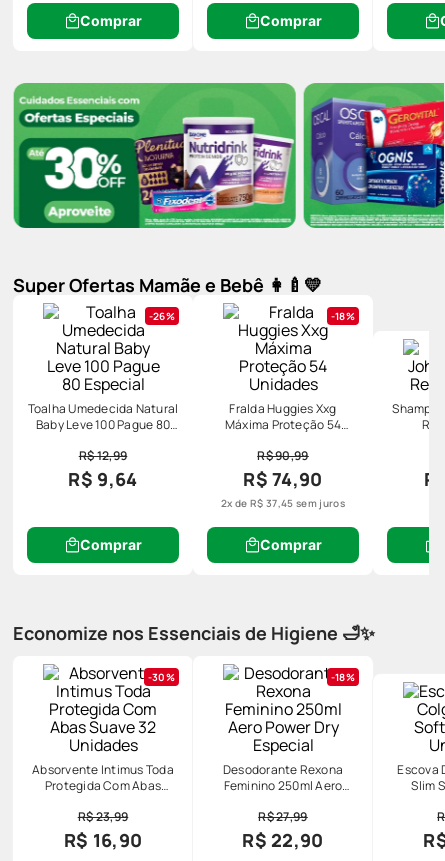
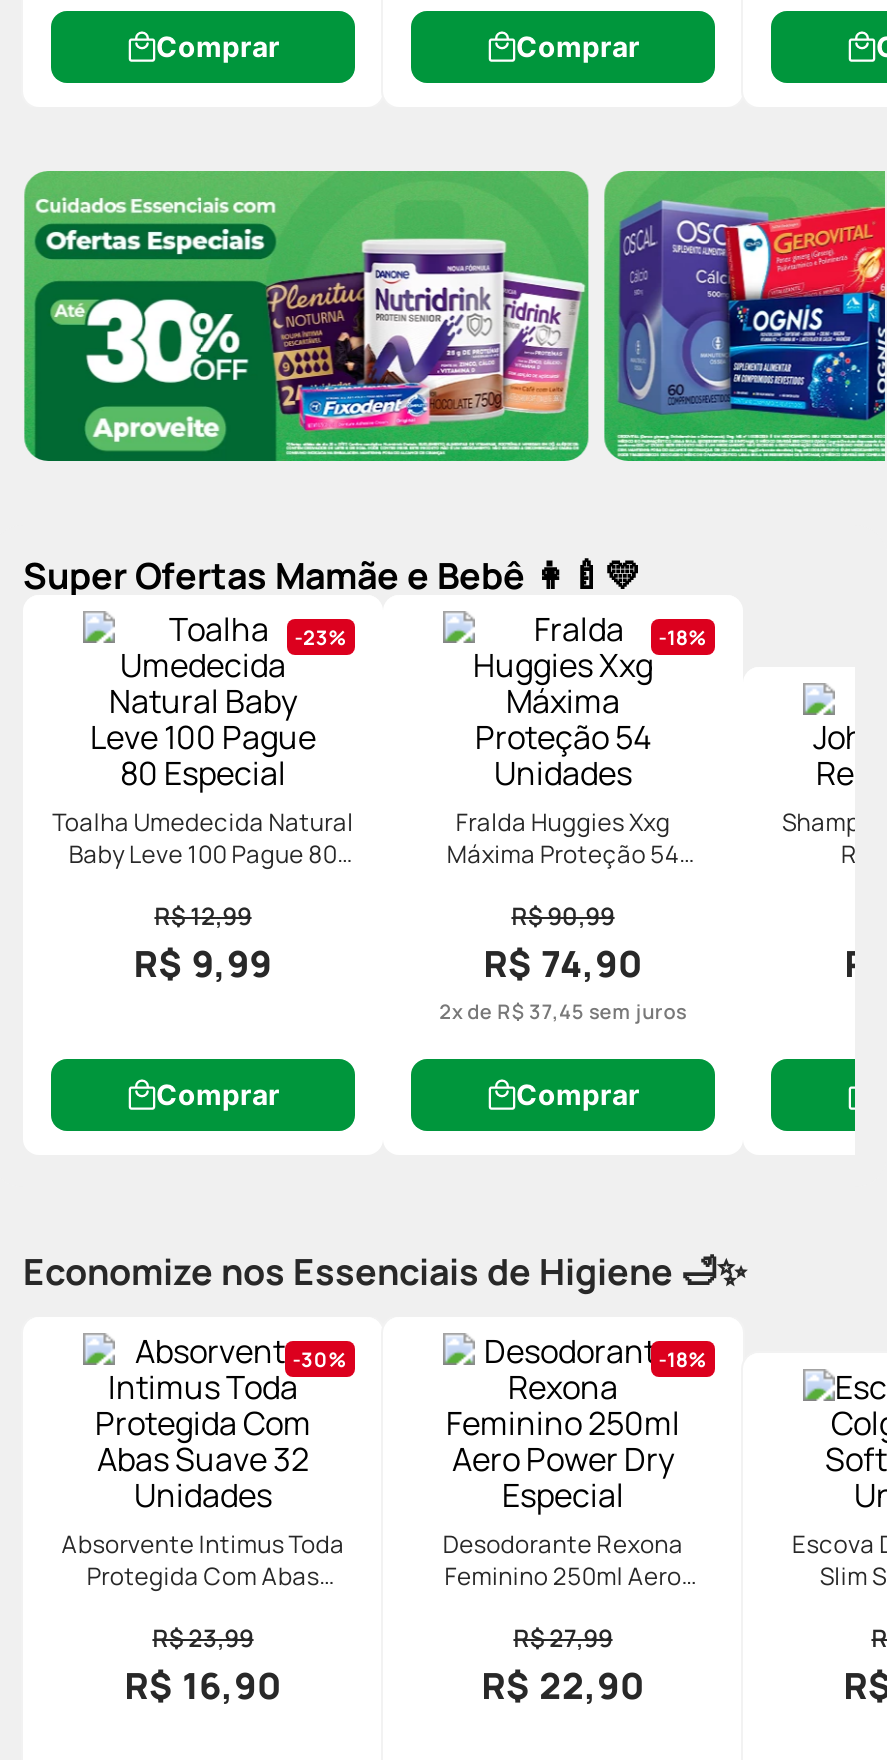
- 26%
+ 23%

- R$ 9,64
+ R$ 9,99
